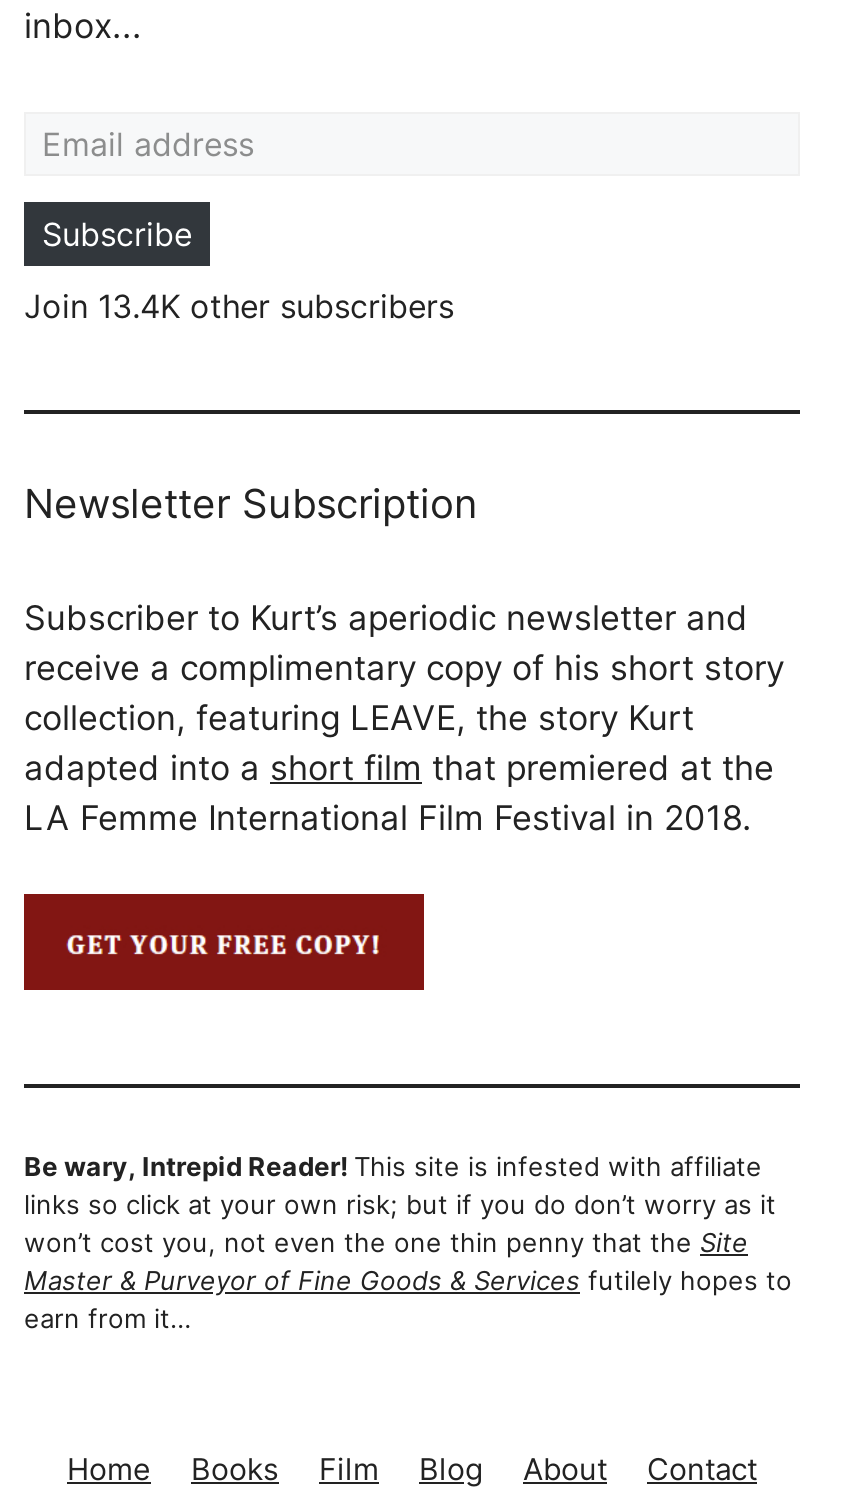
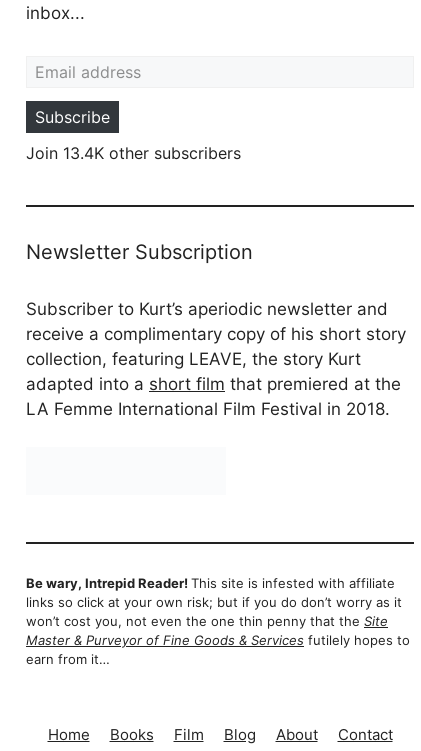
- [image]
